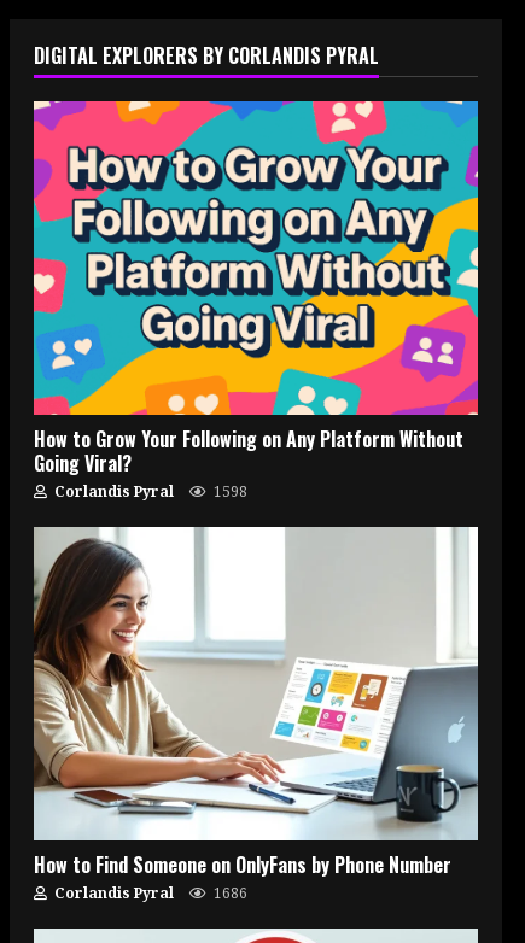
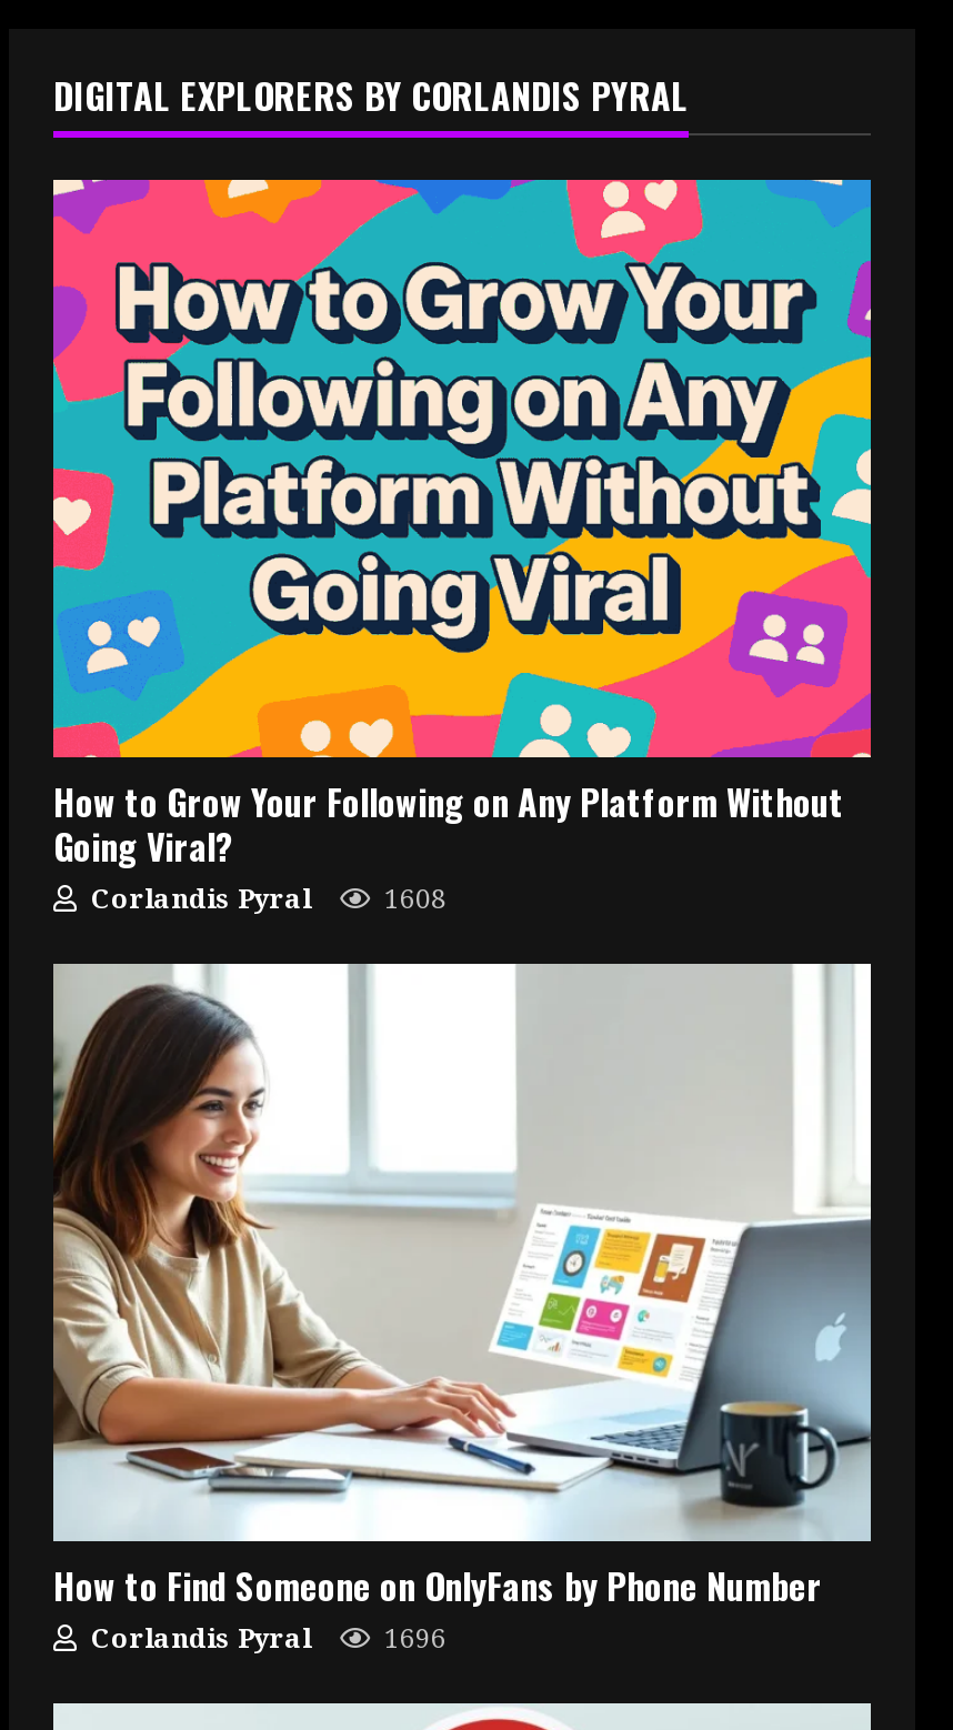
- Corlandis Pyral 1598
+ Corlandis Pyral 1608

- Corlandis Pyral 1686
+ Corlandis Pyral 1696
